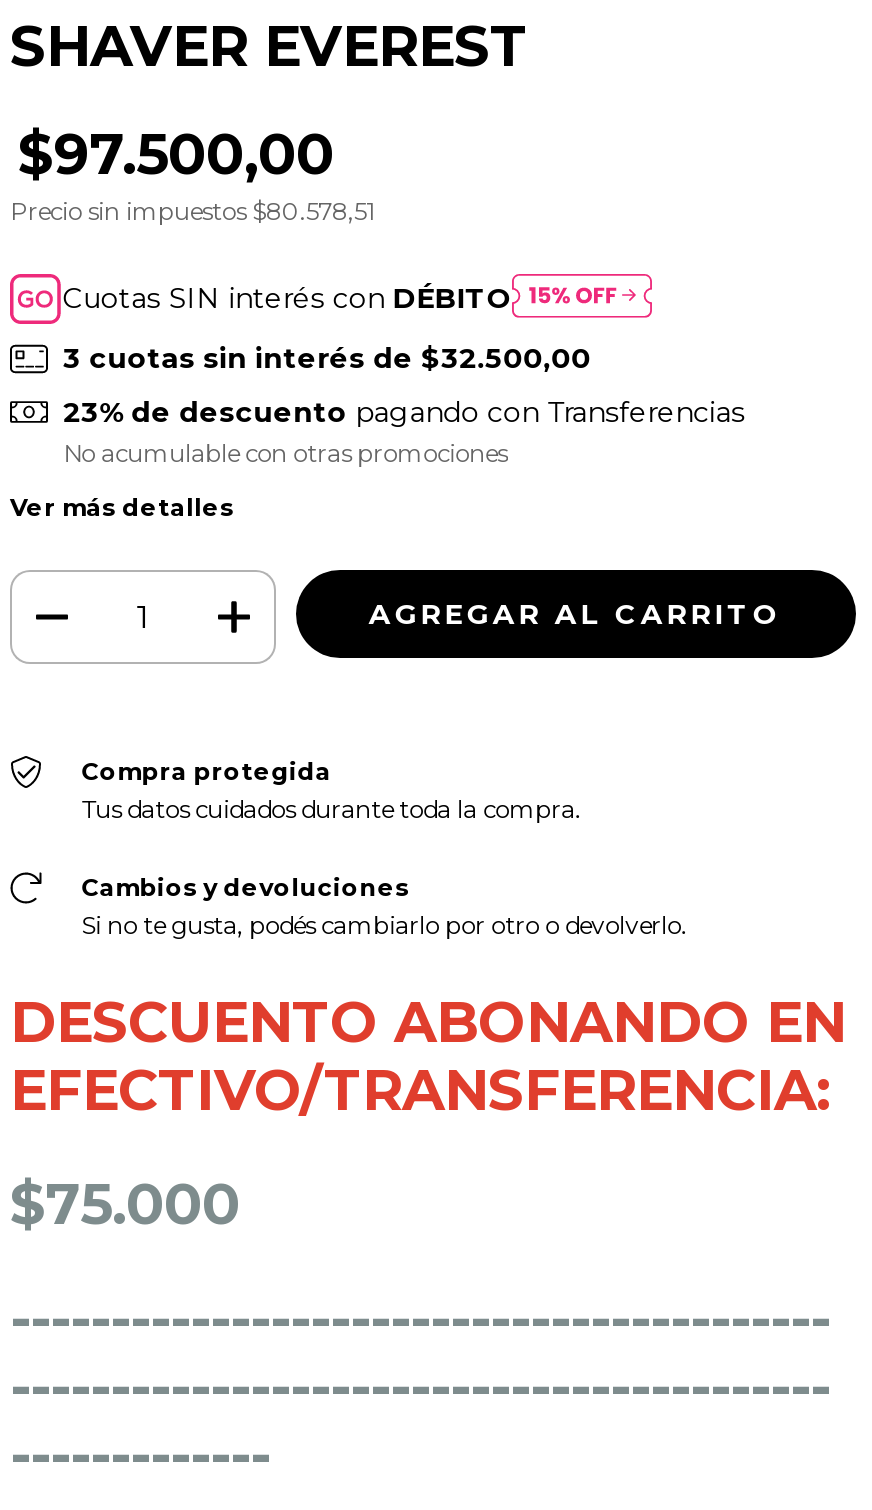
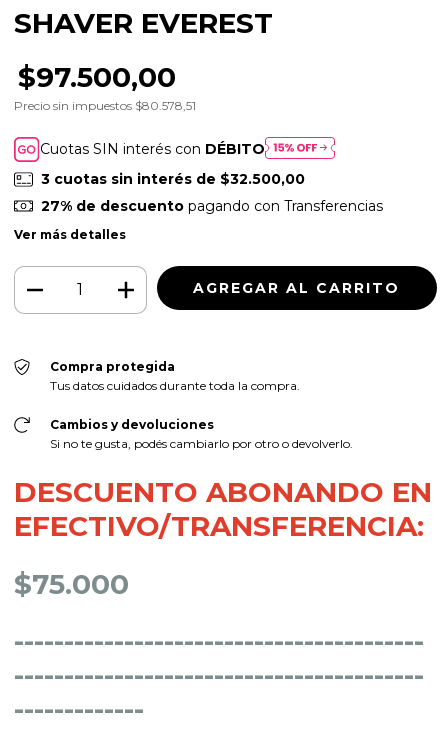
- 23% de descuento pagando con Transferencias
- No acumulable con otras promociones
+ 27% de descuento pagando con Transferencias
